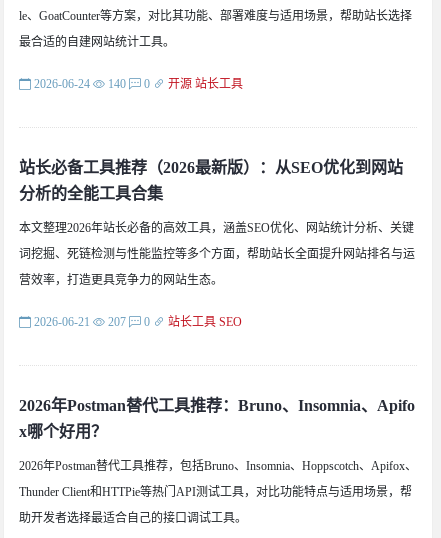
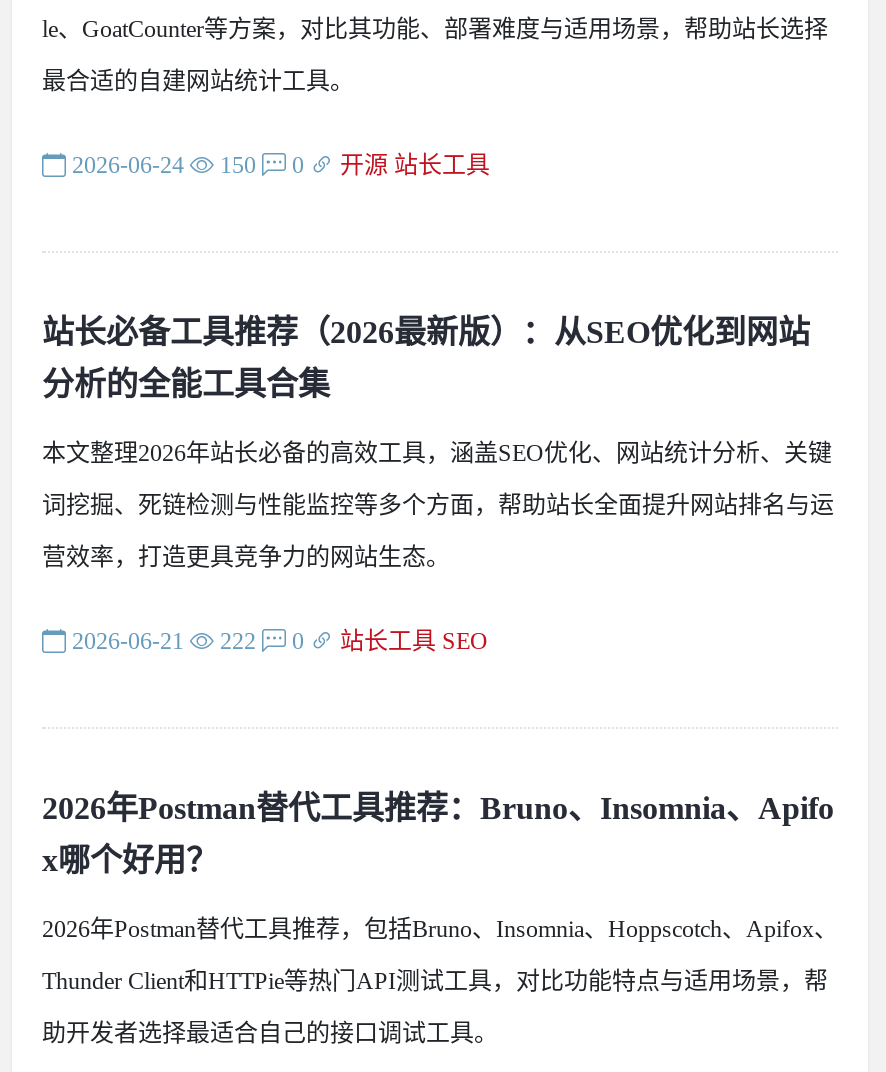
- 140
+ 150

- 207
+ 222
